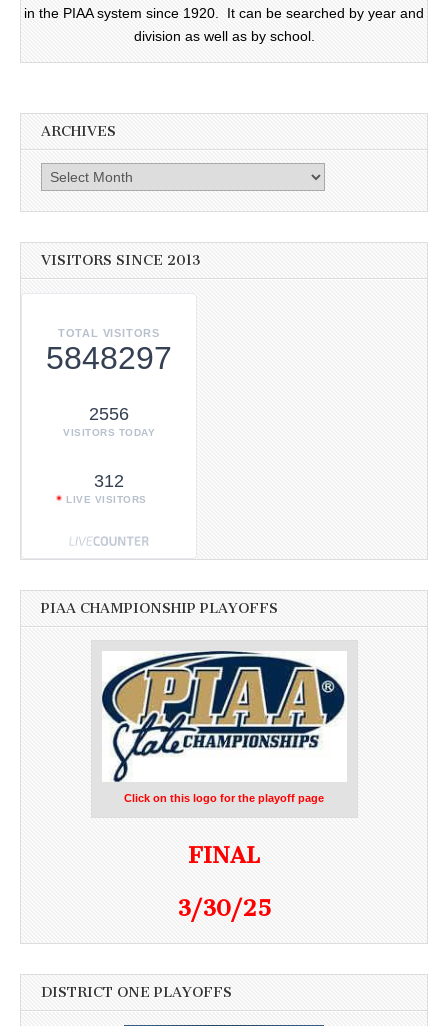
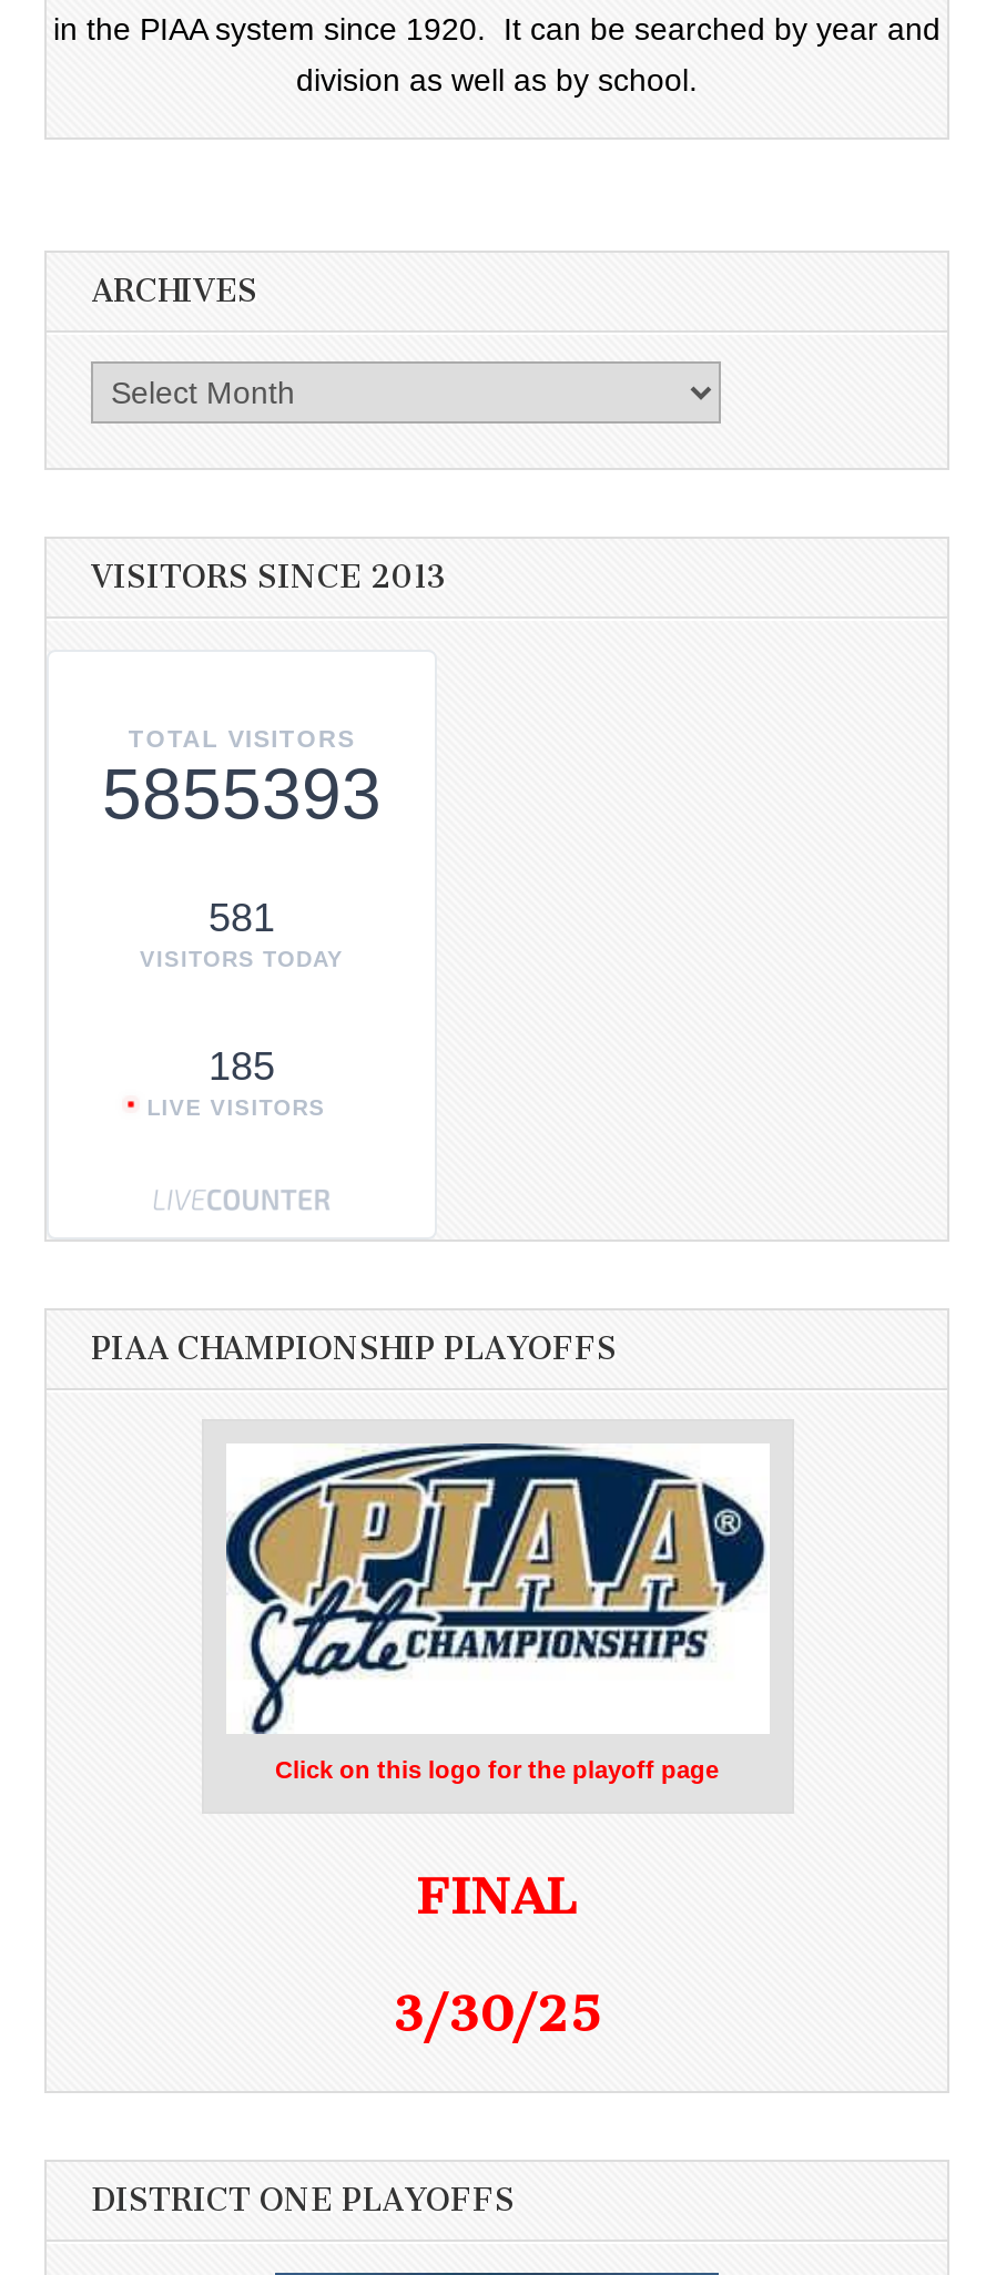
- 5848297
+ 5855393

- 2556
+ 581

- 312
+ 185
